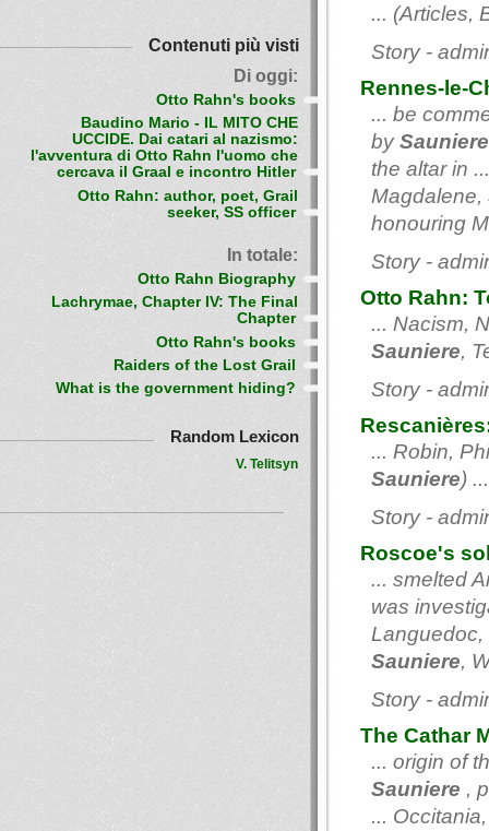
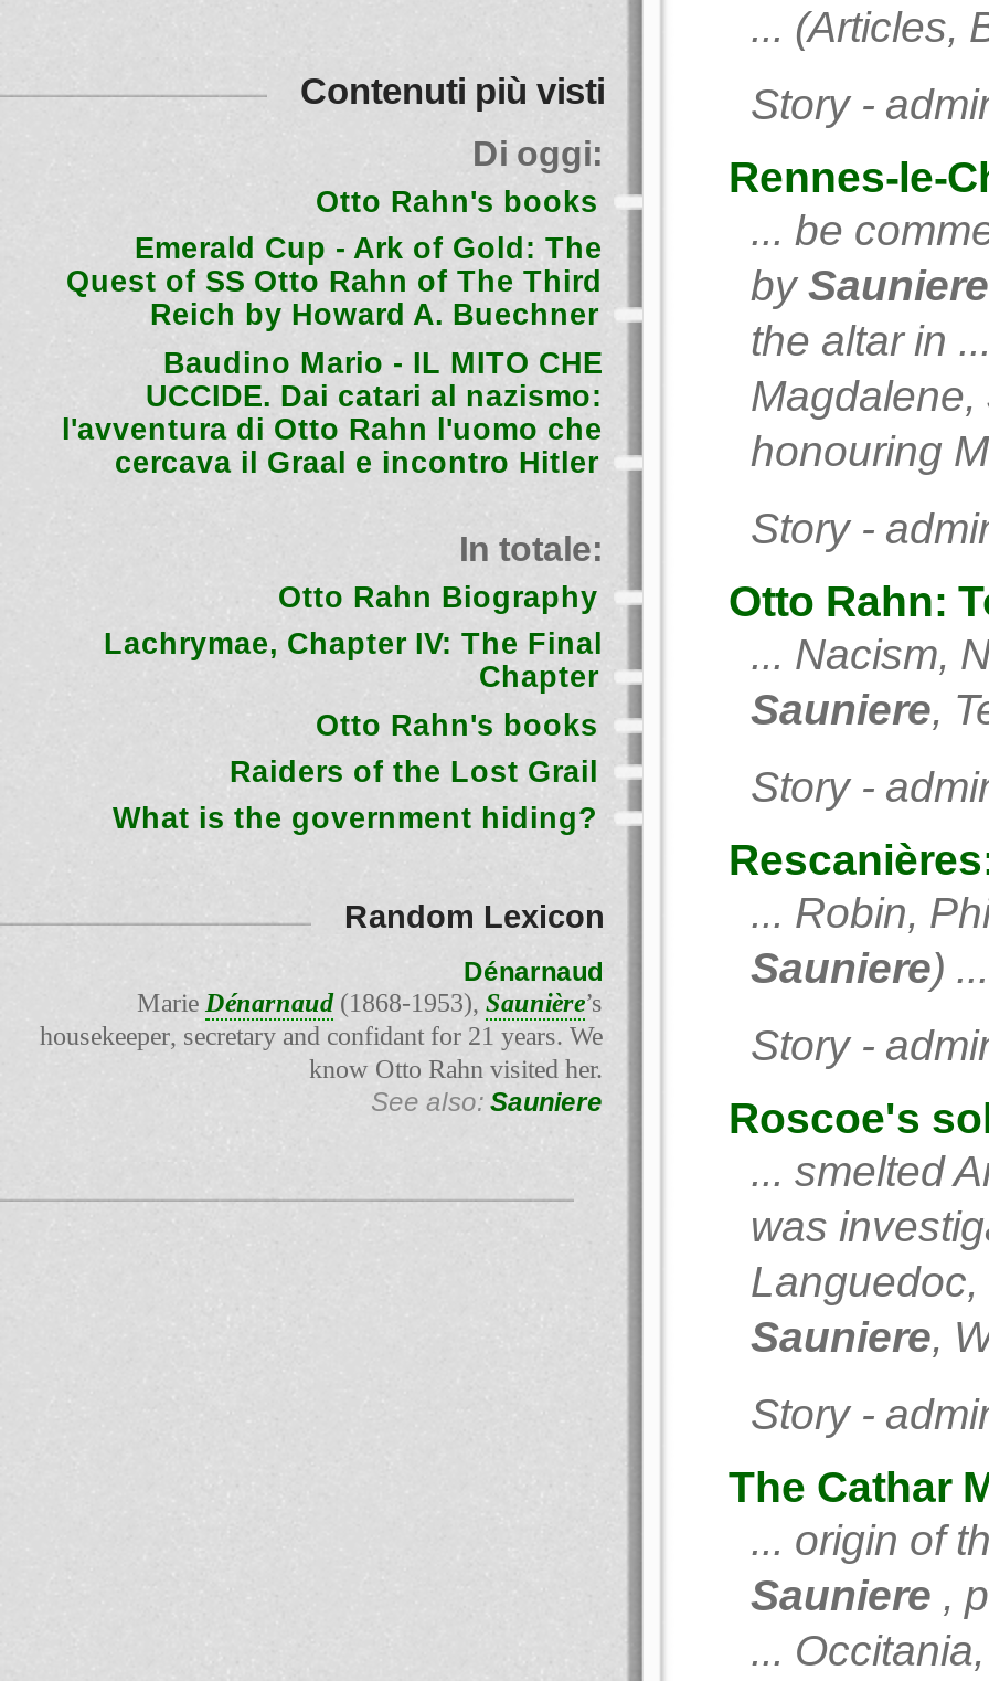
moved down: Baudino Mario - IL MITO CHE | UCCIDE. Dai catari al nazismo: | l'avventura di Otto Rahn l'uomo che | cercava il Graal e incontro Hitler

+ Emerald Cup - Ark of Gold: The
+ Quest of SS Otto Rahn of The Third
+ Reich by Howard A. Buechner

- Otto Rahn: author, poet, Grail
- seeker, SS officer

- V. Telitsyn
+ Dénarnaud
+ Marie Dénarnaud (1868-1953), Saunière’s
+ housekeeper, secretary and confidant for 21 years. We
+ know Otto Rahn visited her.
+ See also: Sauniere
